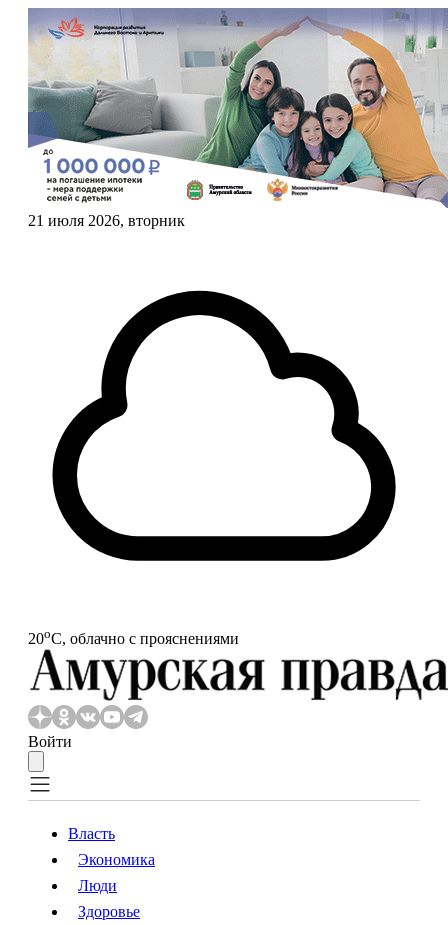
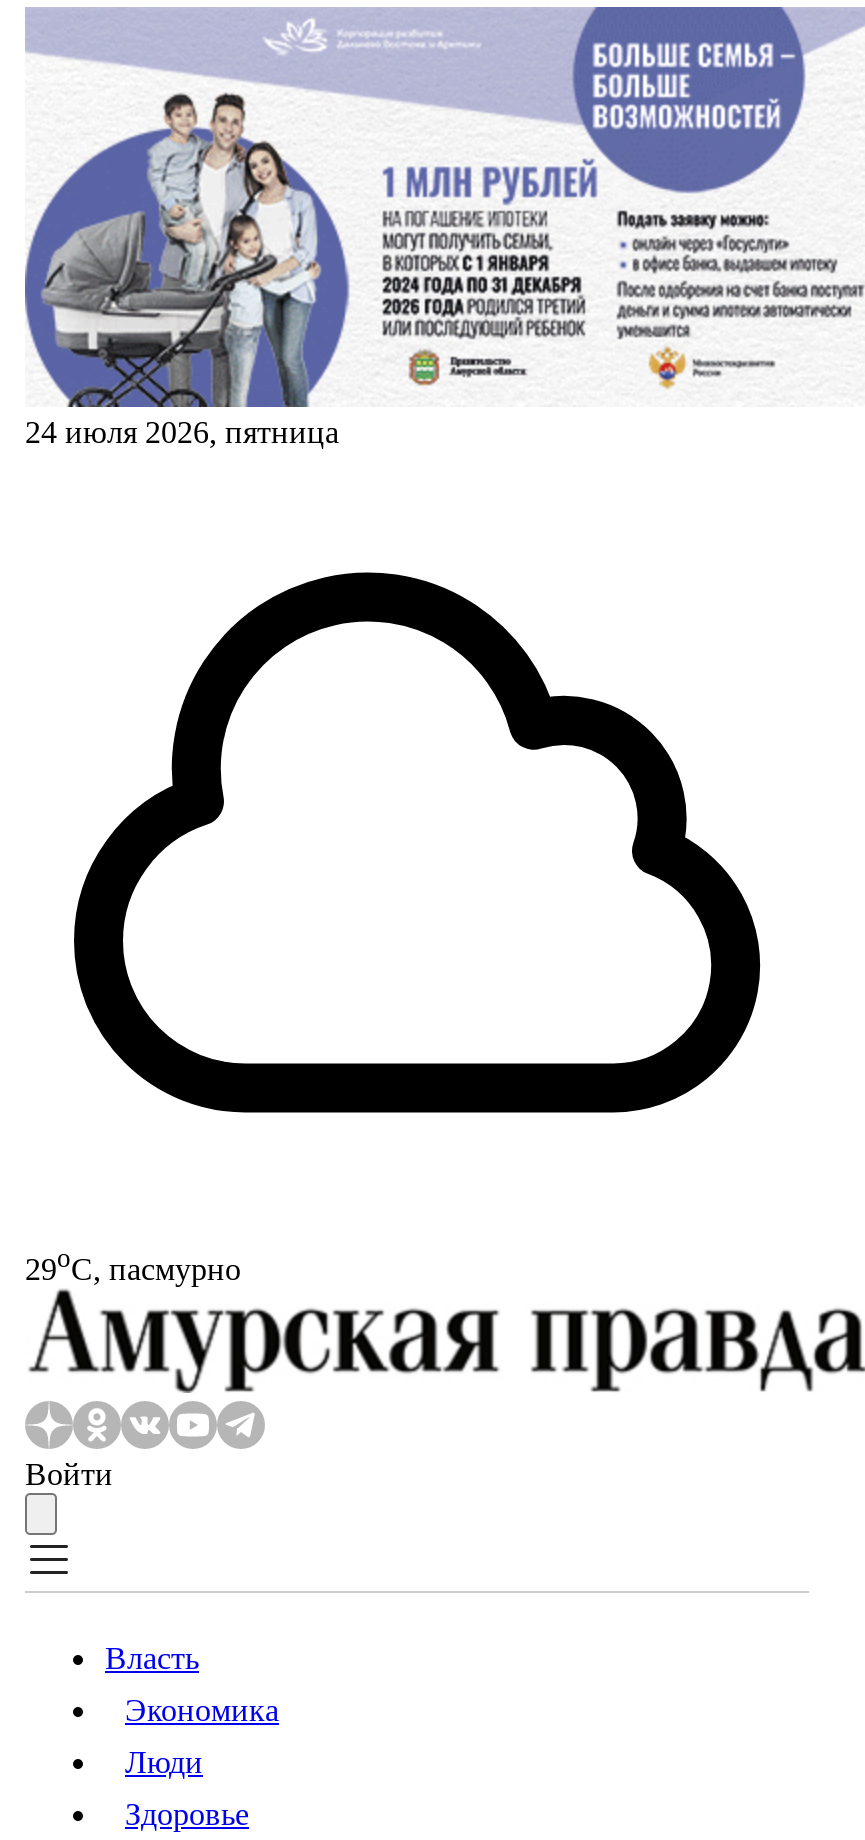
- [image]
- 21 июля 2026, вторник
+ [image]
+ 24 июля 2026, пятница

- 20oС, облачно с прояснениями
+ 29oС, пасмурно
